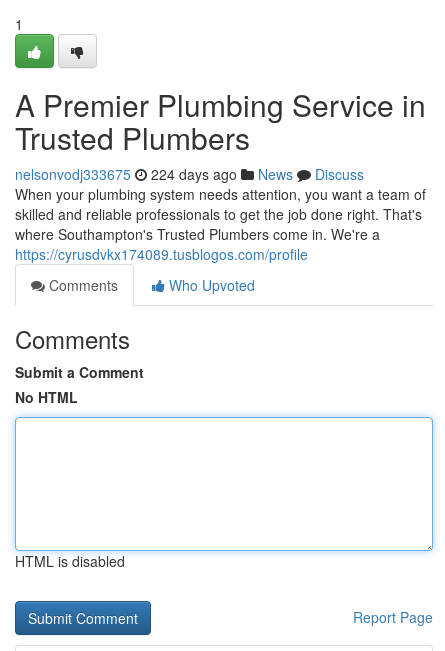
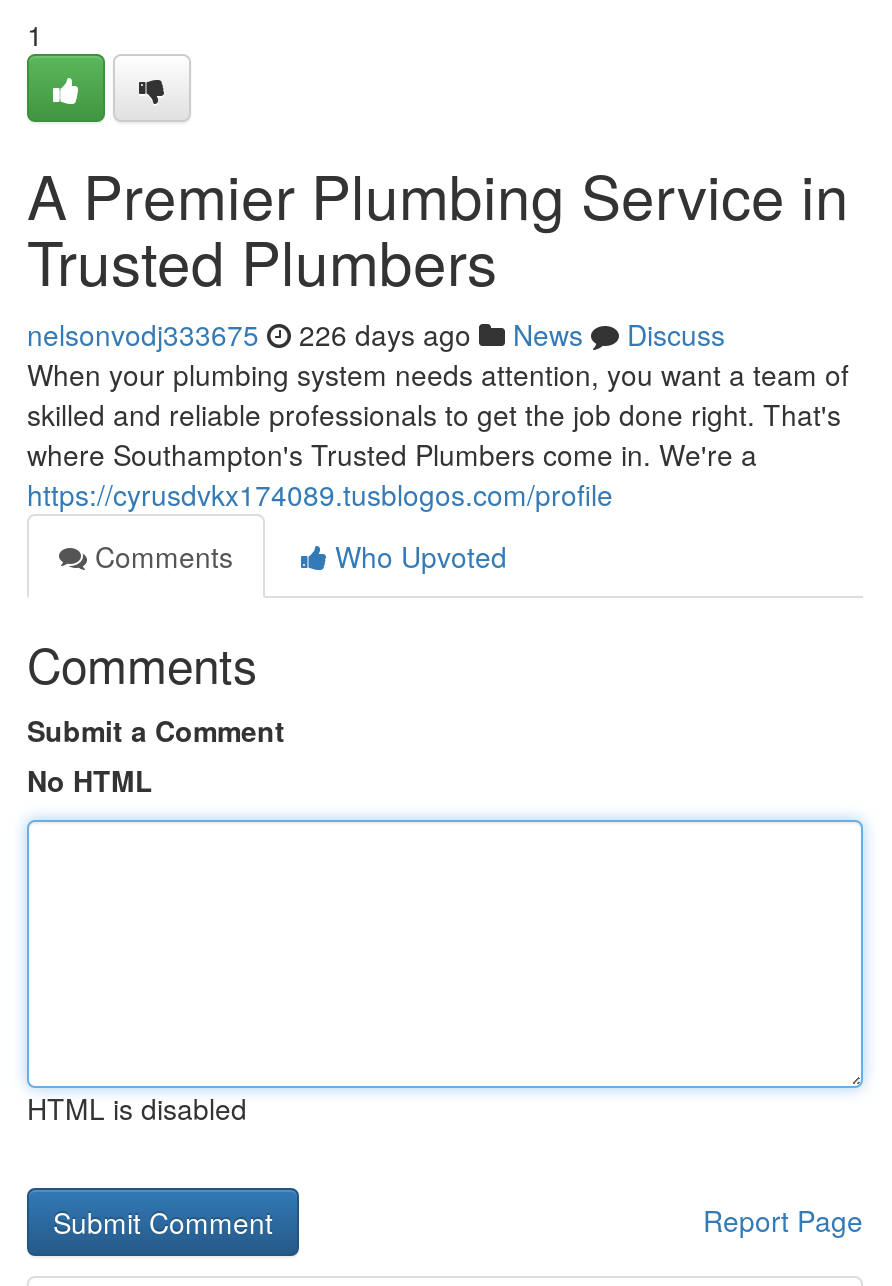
- nelsonvodj333675 224 days ago News Discuss
+ nelsonvodj333675 226 days ago News Discuss
